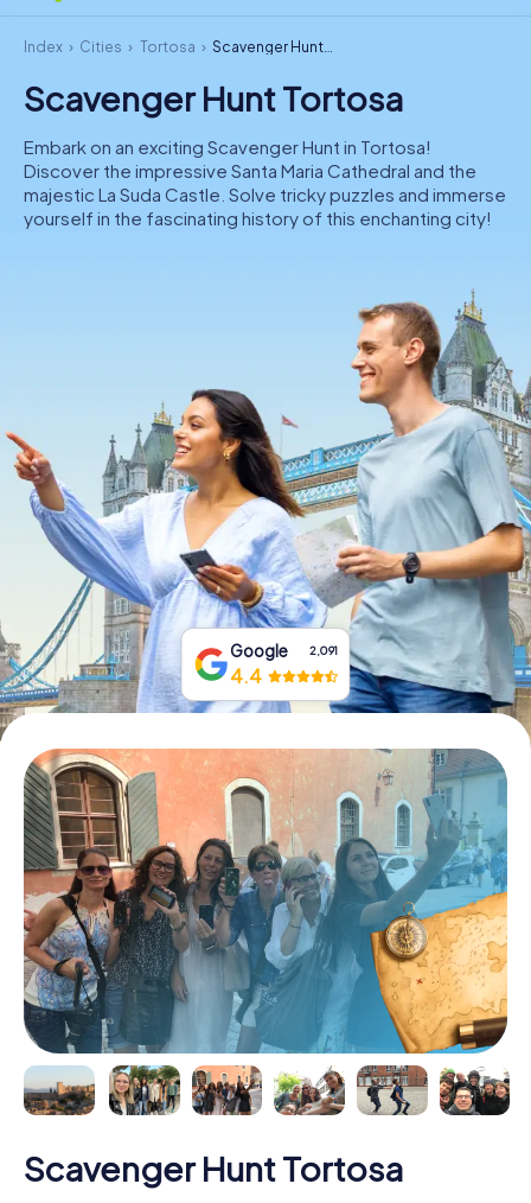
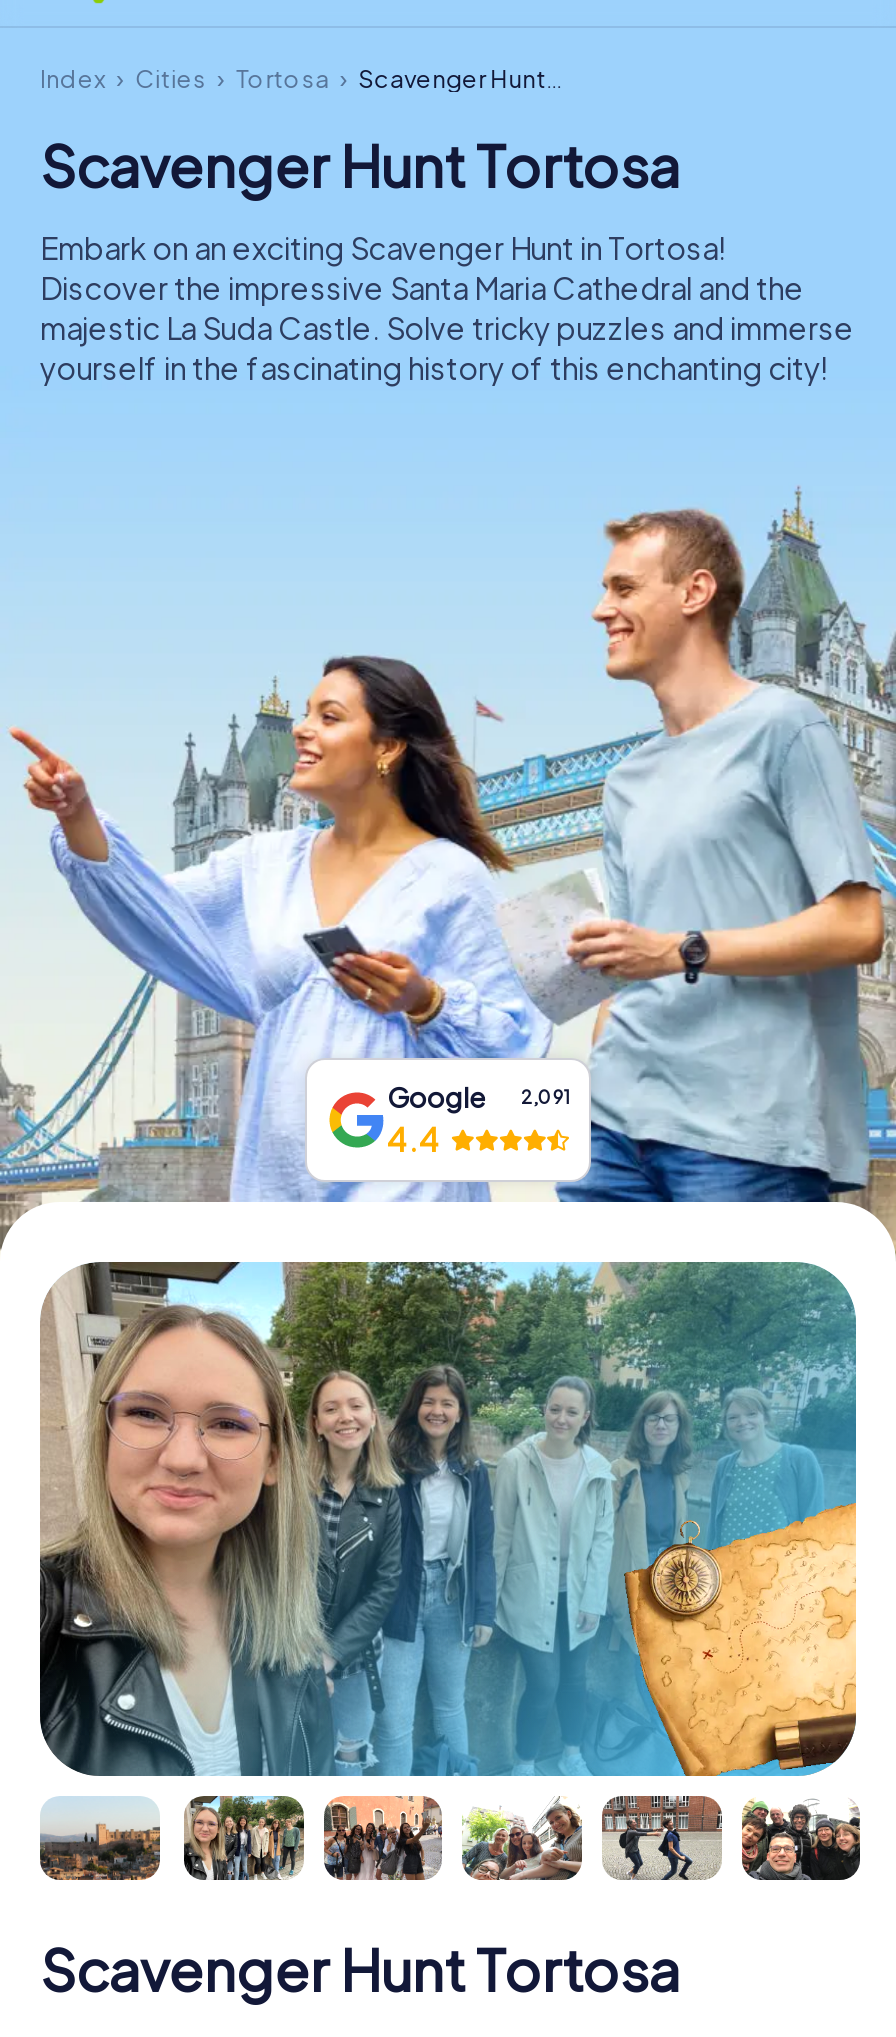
- [image]
+ [image]
